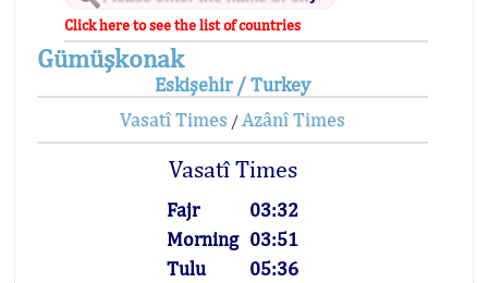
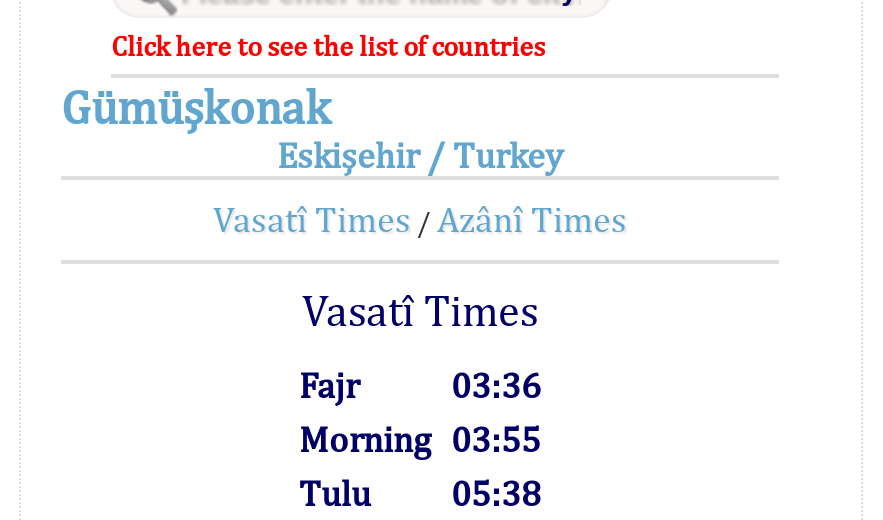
- 03:32
+ 03:36

- Morning 03:51
+ Morning 03:55

- Tulu 05:36
+ Tulu 05:38
